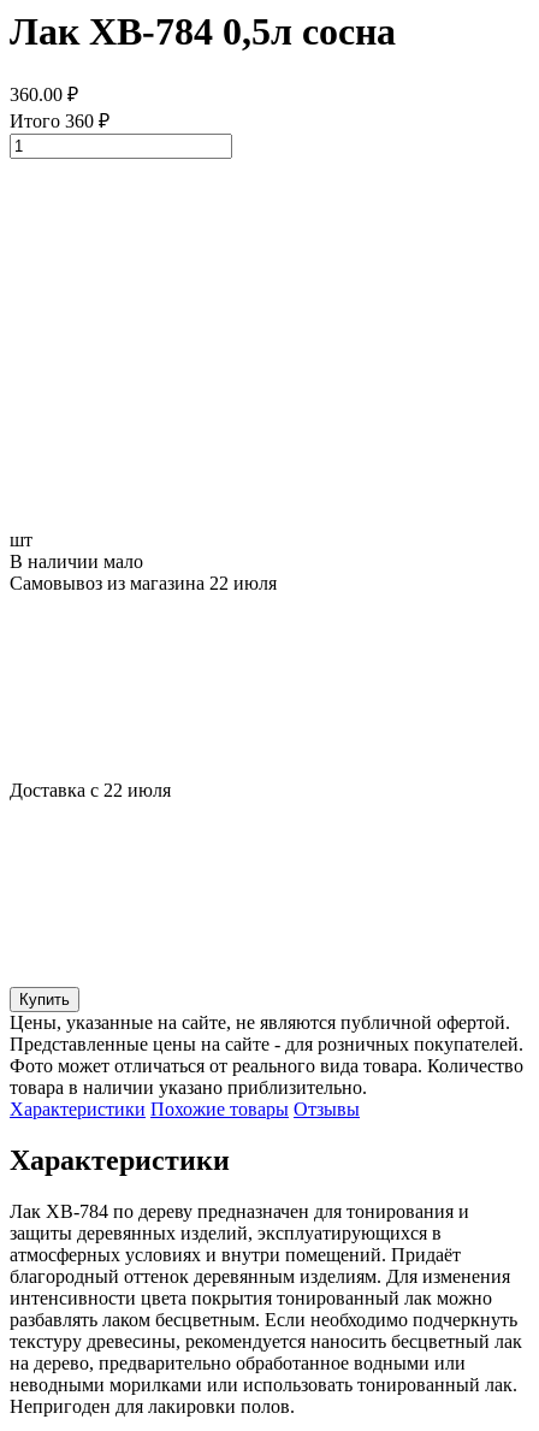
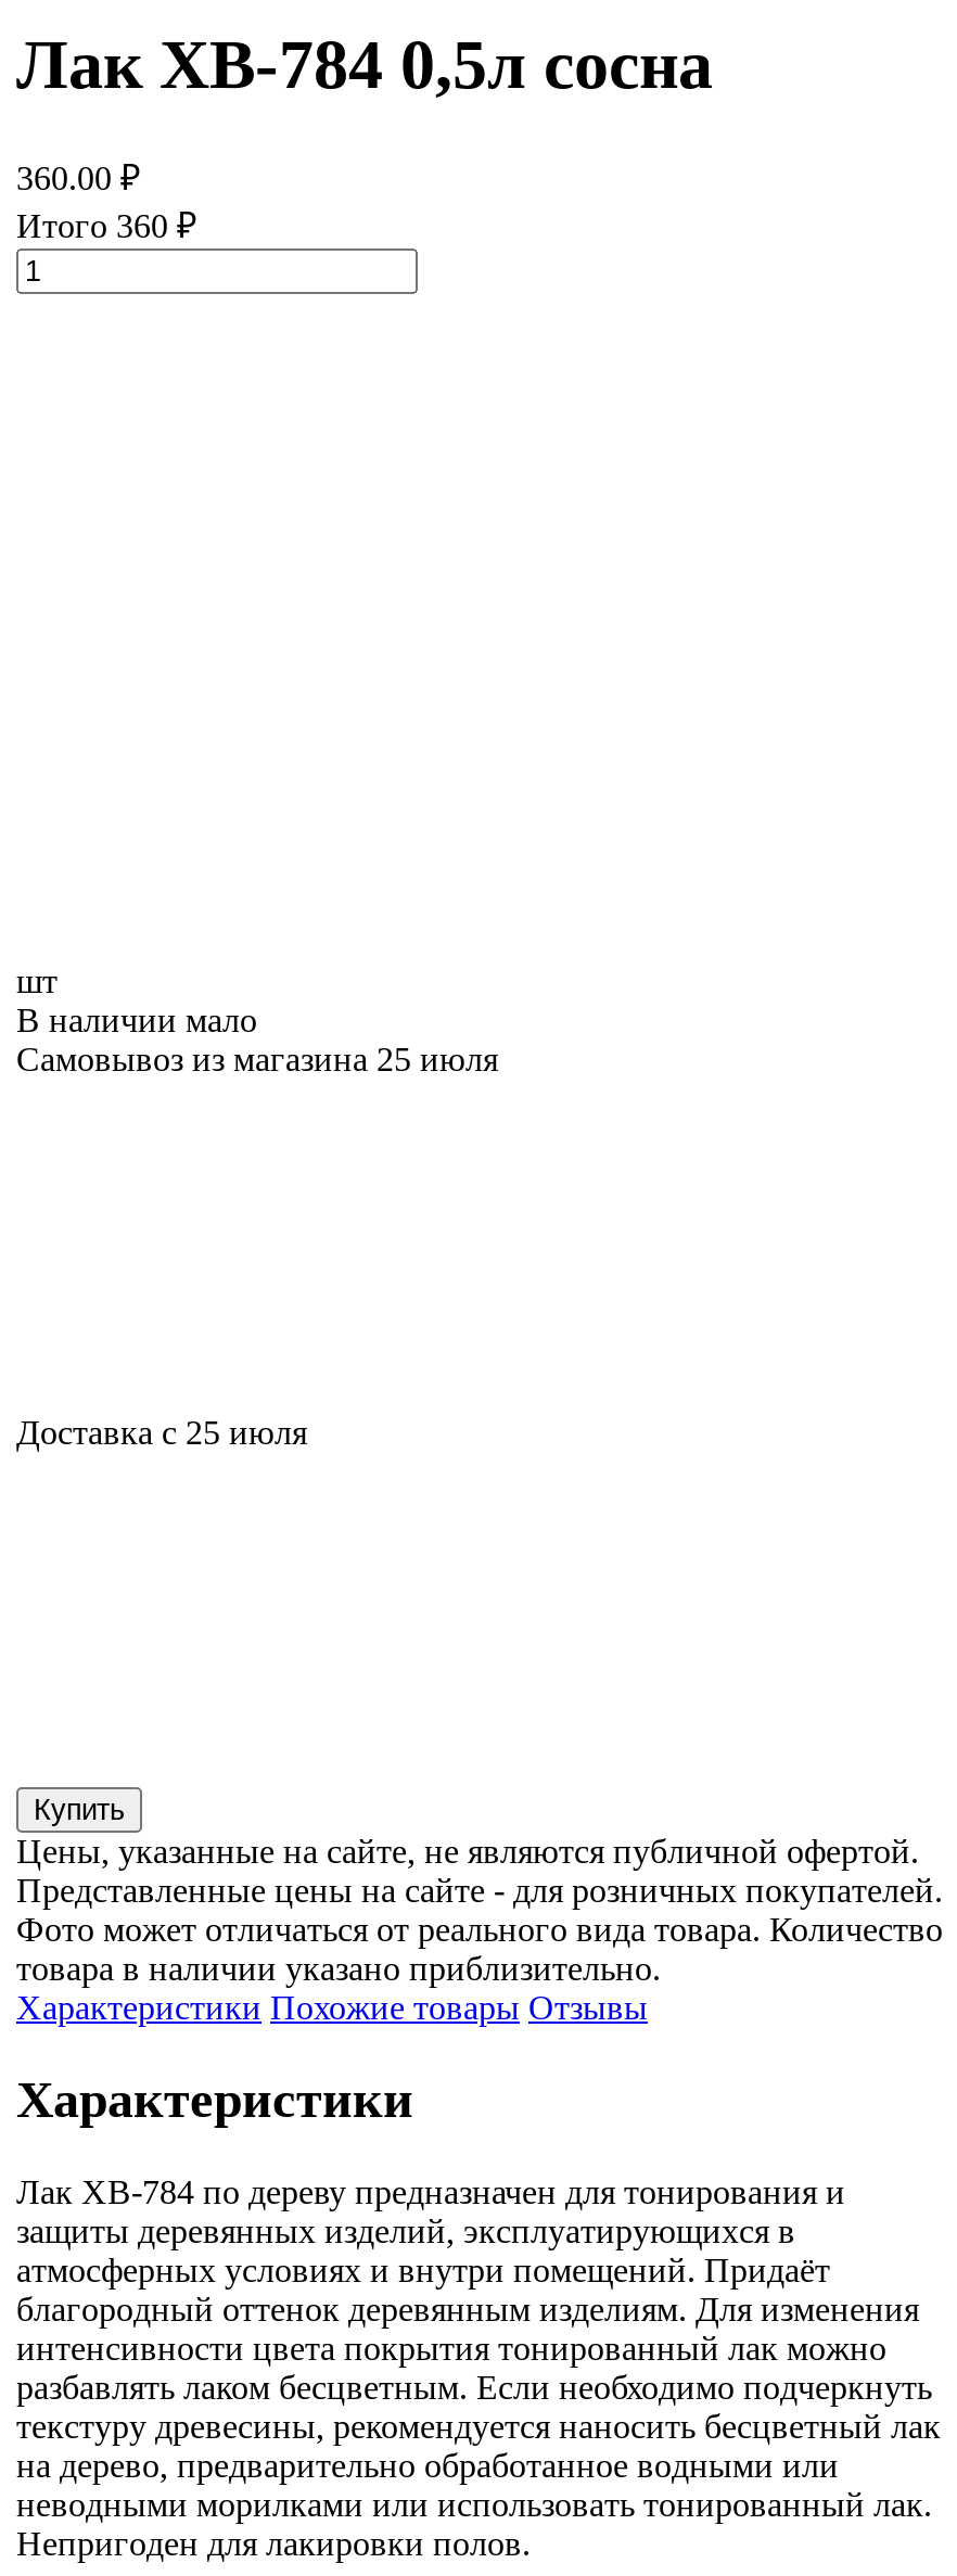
- Самовывоз из магазина 22 июля
+ Самовывоз из магазина 25 июля

- Доставка с 22 июля
+ Доставка с 25 июля
